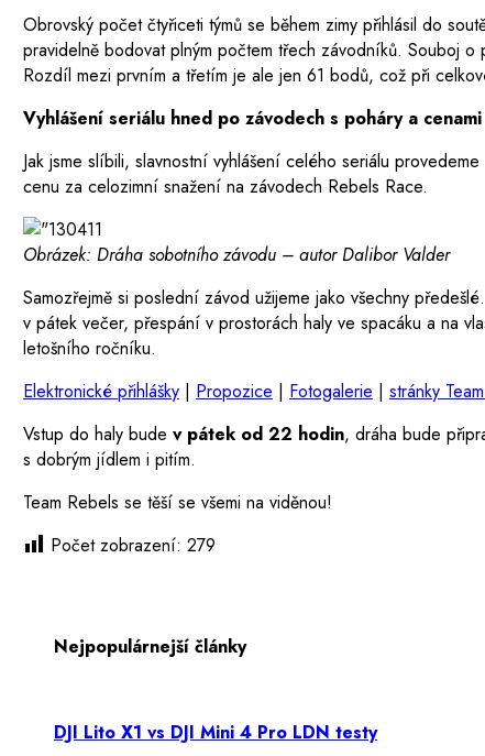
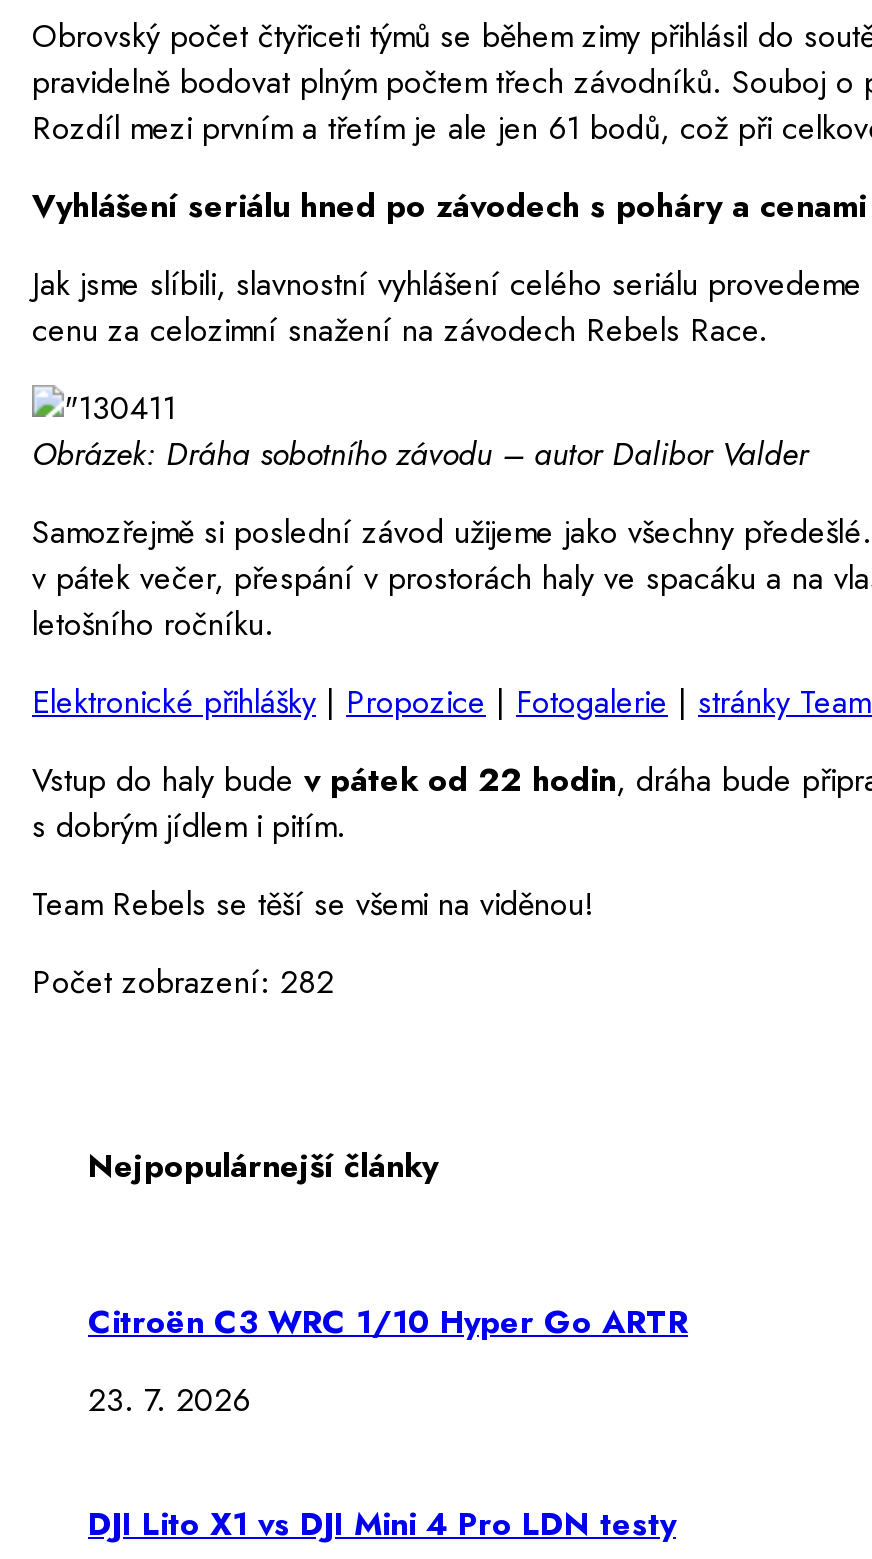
- Počet zobrazení: 279
+ Počet zobrazení: 282

+ Citroën C3 WRC 1/10 Hyper Go ARTR
+ 23. 7. 2026
